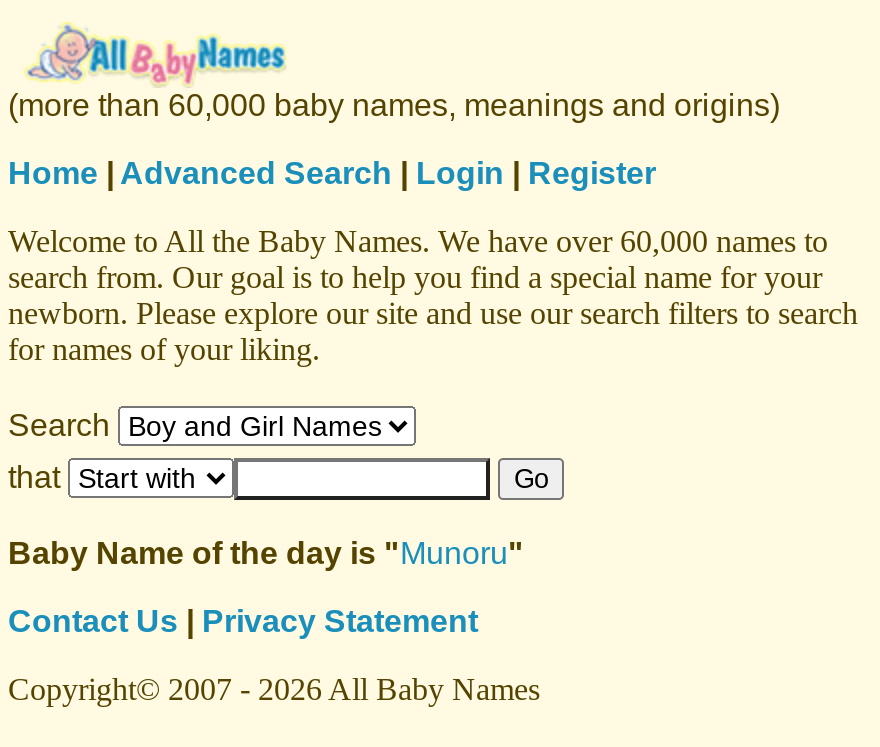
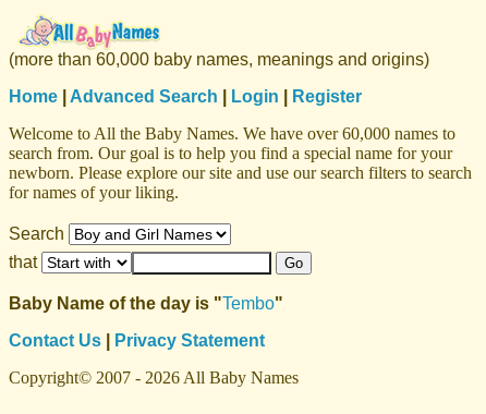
- Baby Name of the day is " Munoru"
+ Baby Name of the day is " Tembo"
